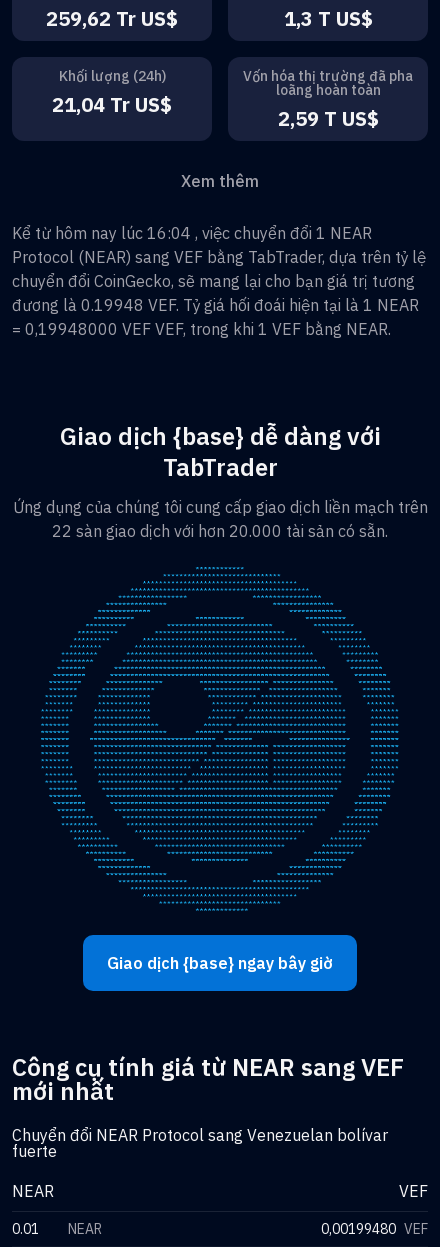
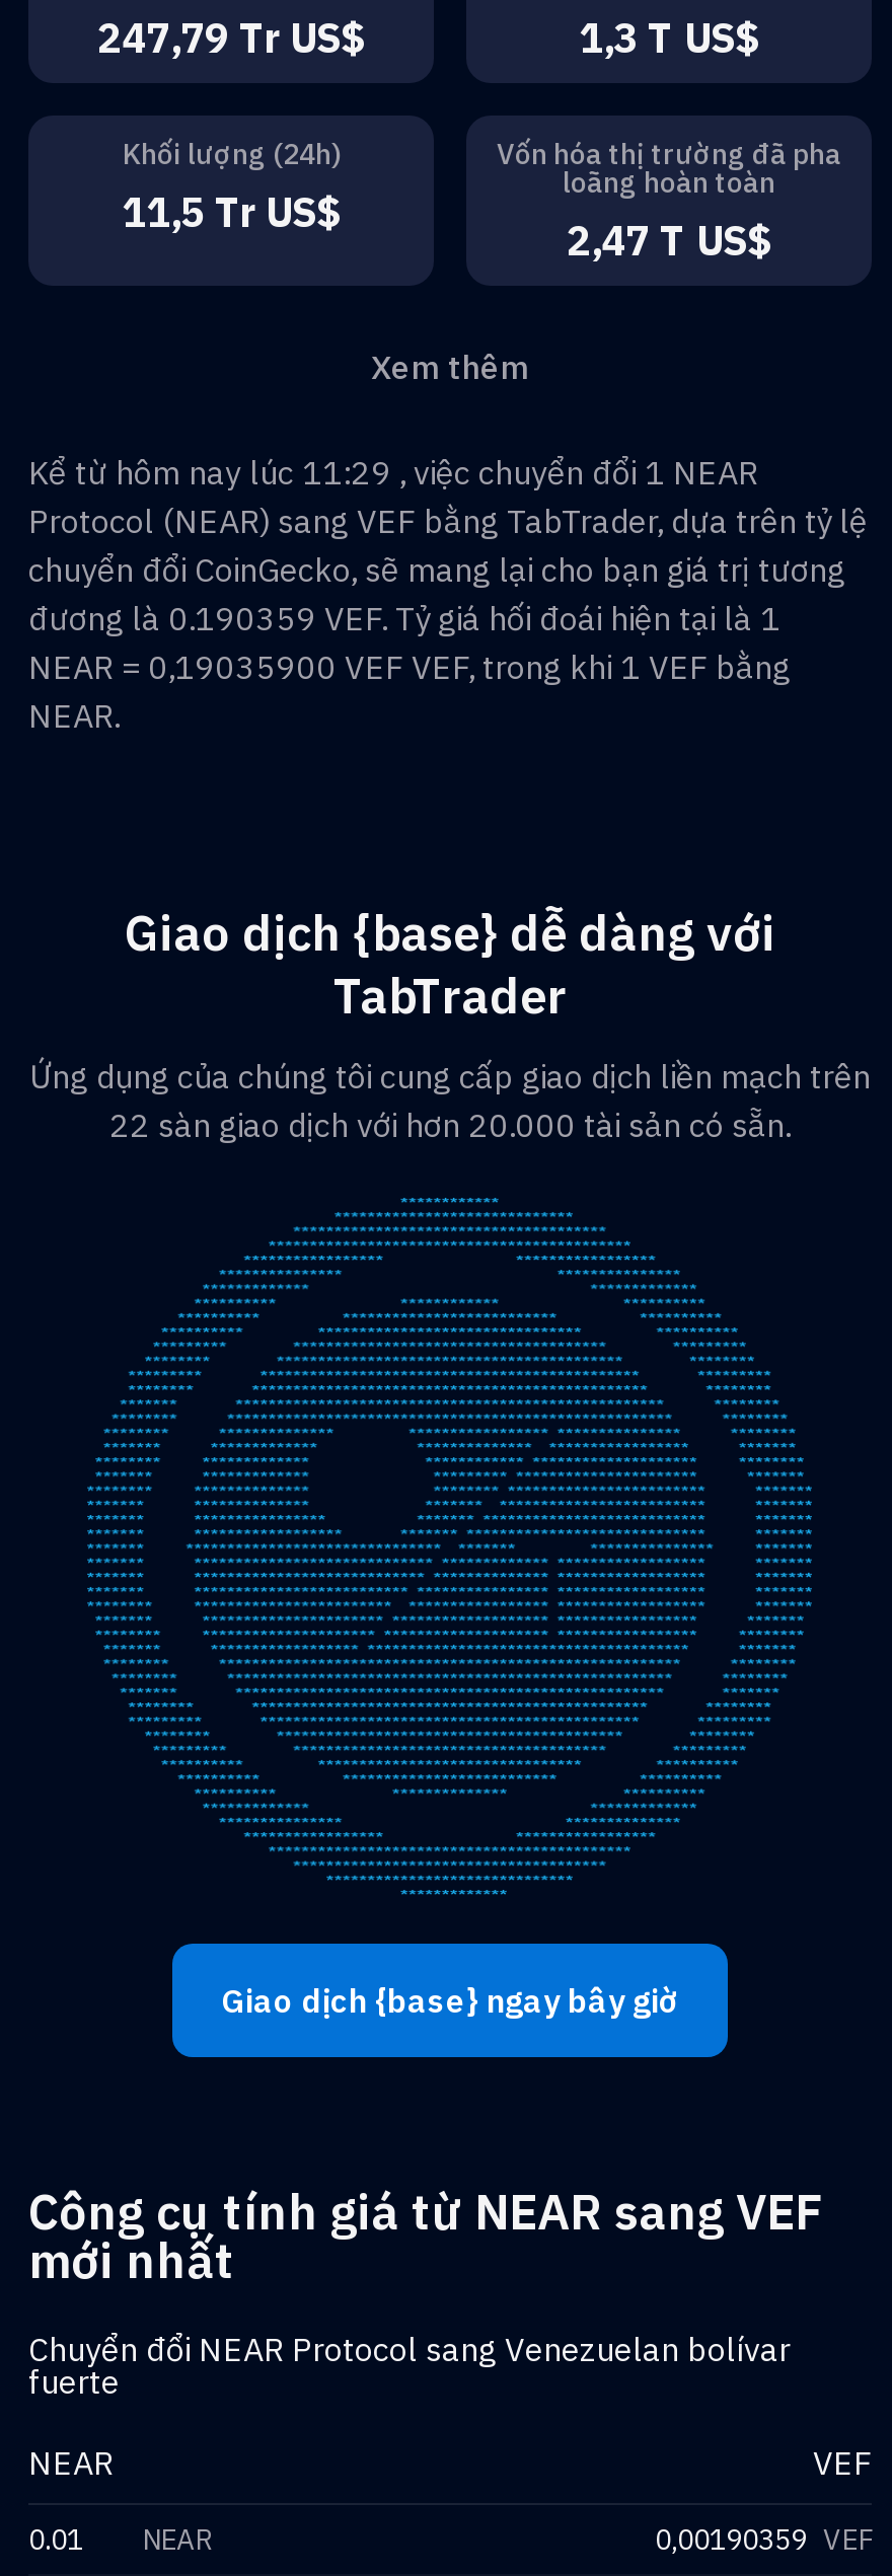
- 259,62 Tr US$
+ 247,79 Tr US$

- 21,04 Tr US$
+ 11,5 Tr US$

- 2,59 T US$
+ 2,47 T US$

- Kể từ hôm nay lúc 16:04 , việc chuyển đổi 1 NEAR
+ Kể từ hôm nay lúc 11:29 , việc chuyển đổi 1 NEAR

- đương là 0.19948 VEF. Tỷ giá hối đoái hiện tại là 1 NEAR
- = 0,19948000 VEF VEF, trong khi 1 VEF bằng NEAR.
+ đương là 0.190359 VEF. Tỷ giá hối đoái hiện tại là 1
+ NEAR = 0,19035900 VEF VEF, trong khi 1 VEF bằng
+ NEAR.

- 0,00199480 VEF
+ 0,00190359 VEF
